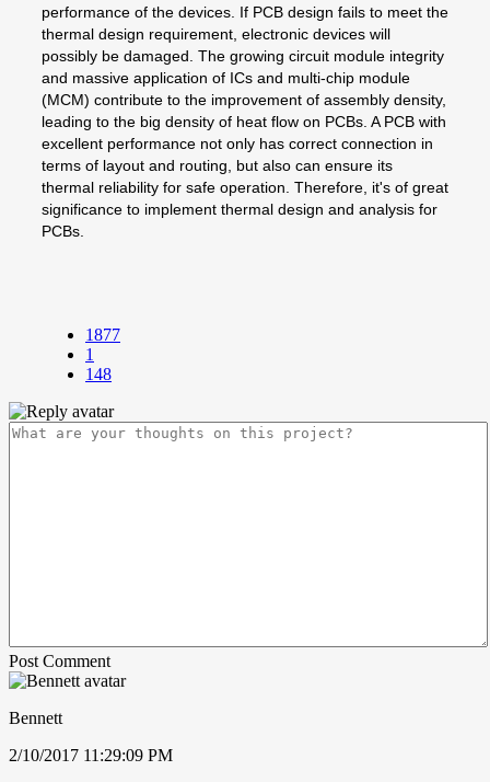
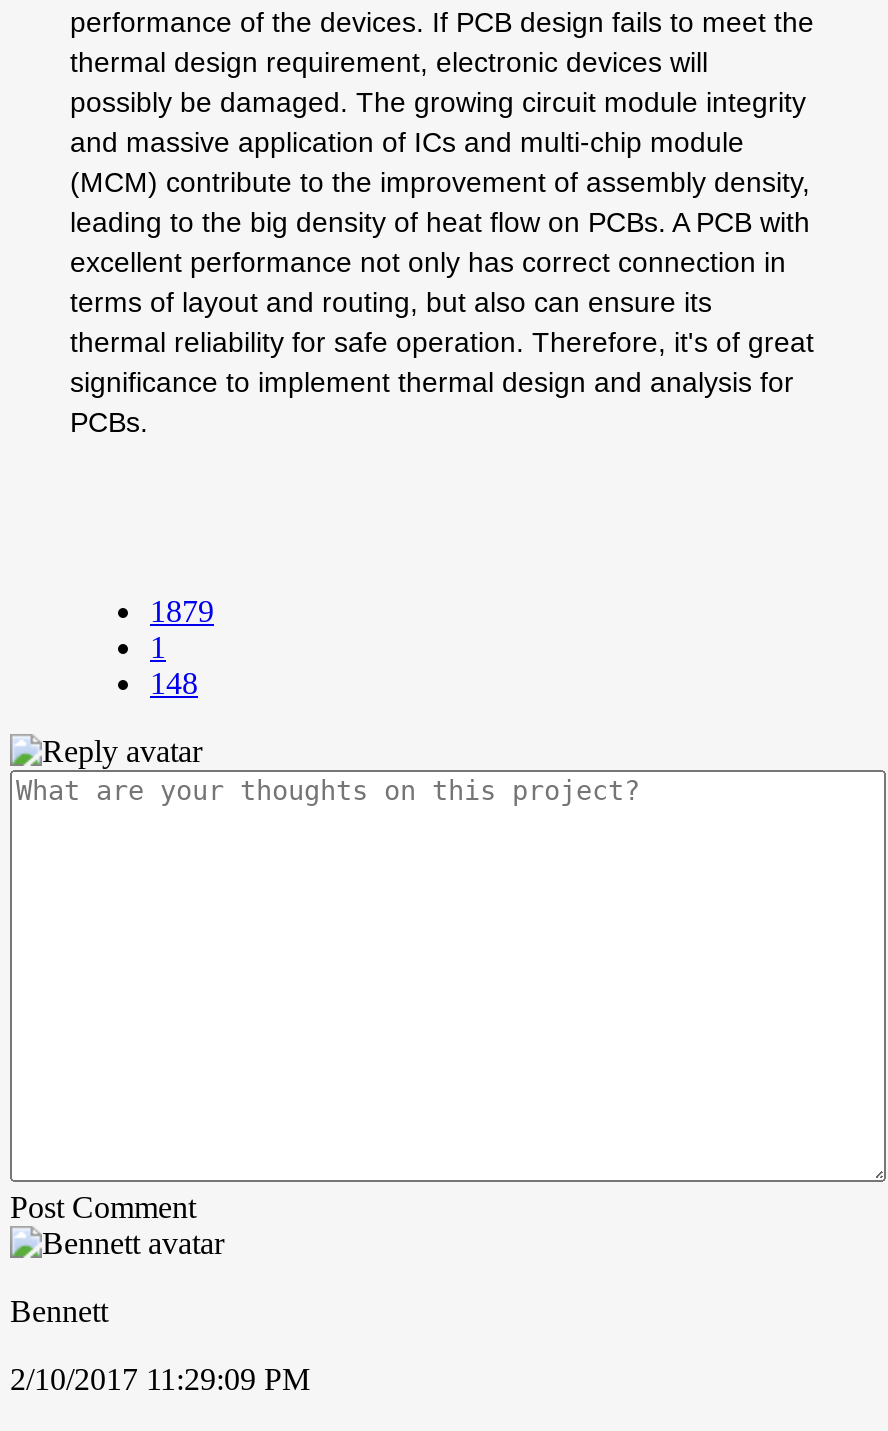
- 1877
+ 1879
